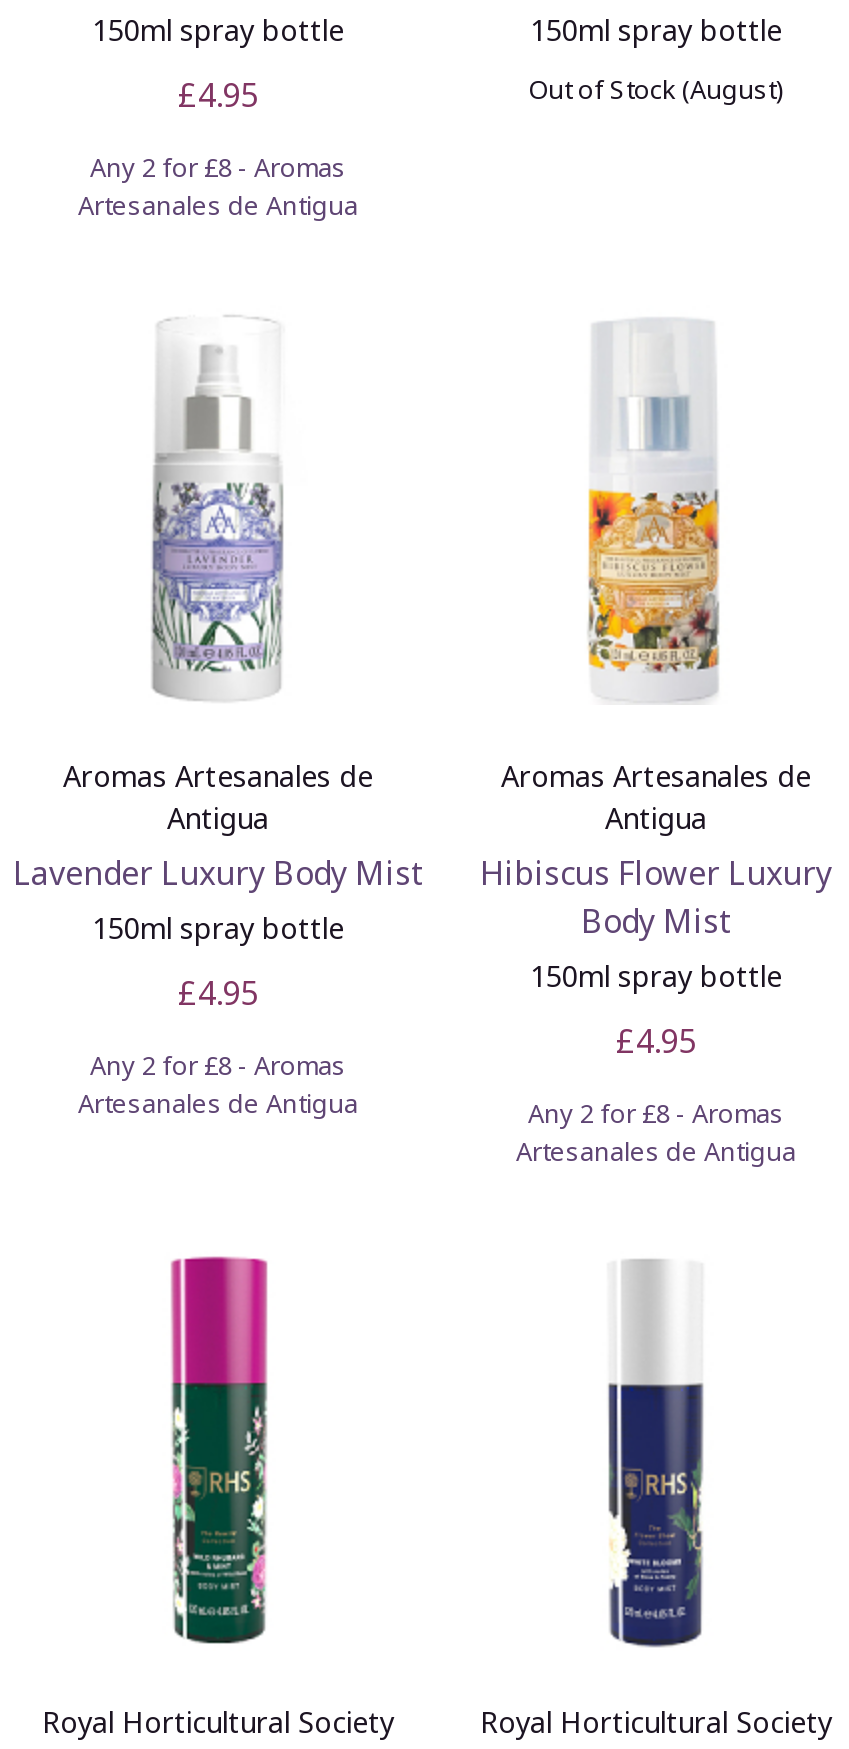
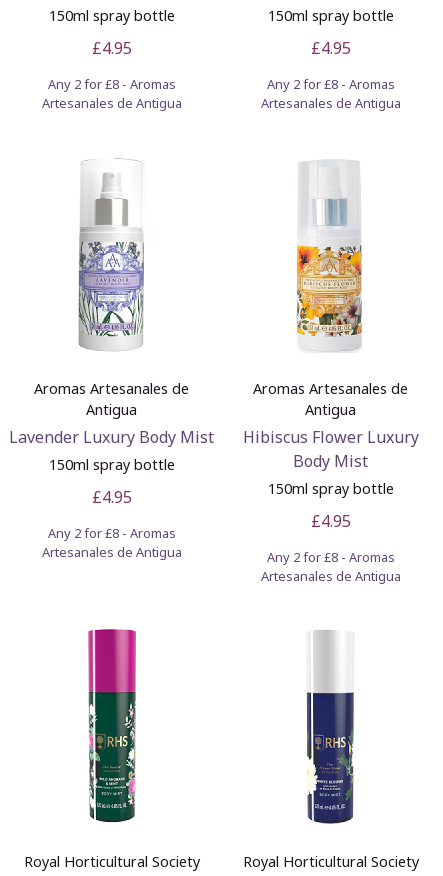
- Out of Stock (August)
+ £4.95
+ Any 2 for £8 - Aromas
+ Artesanales de Antigua
